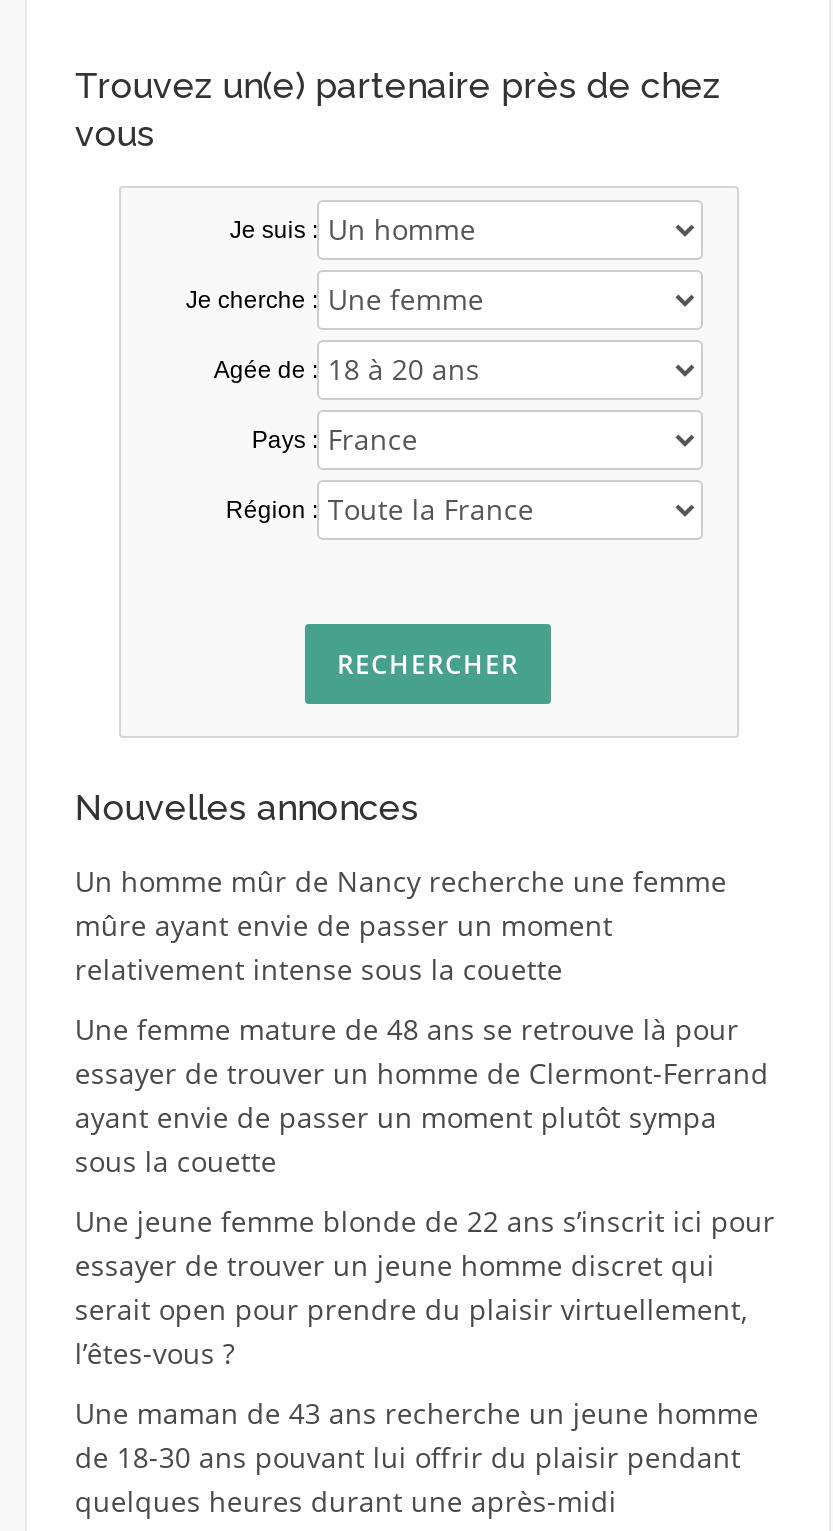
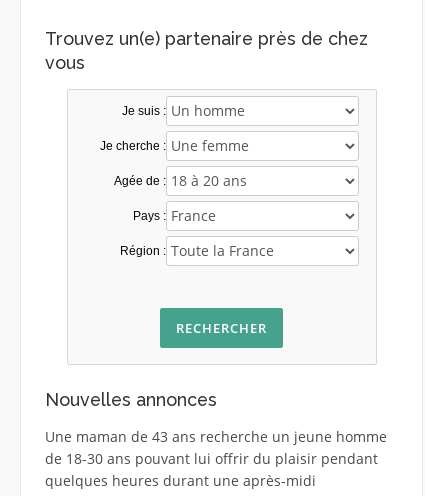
- Un homme mûr de Nancy recherche une femme
- mûre ayant envie de passer un moment
- relativement intense sous la couette
- Une femme mature de 48 ans se retrouve là pour
- essayer de trouver un homme de Clermont-Ferrand
- ayant envie de passer un moment plutôt sympa
- sous la couette
- Une jeune femme blonde de 22 ans s’inscrit ici pour
- essayer de trouver un jeune homme discret qui
- serait open pour prendre du plaisir virtuellement,
- l’êtes-vous ?
